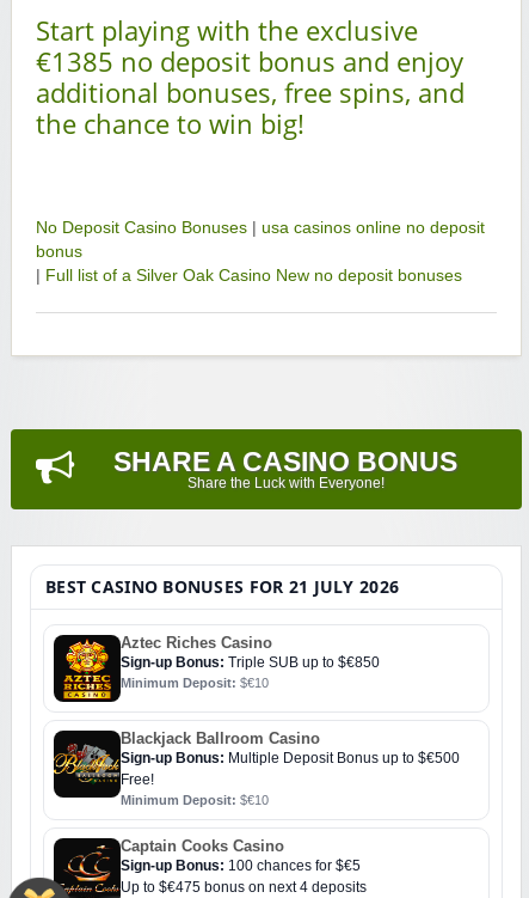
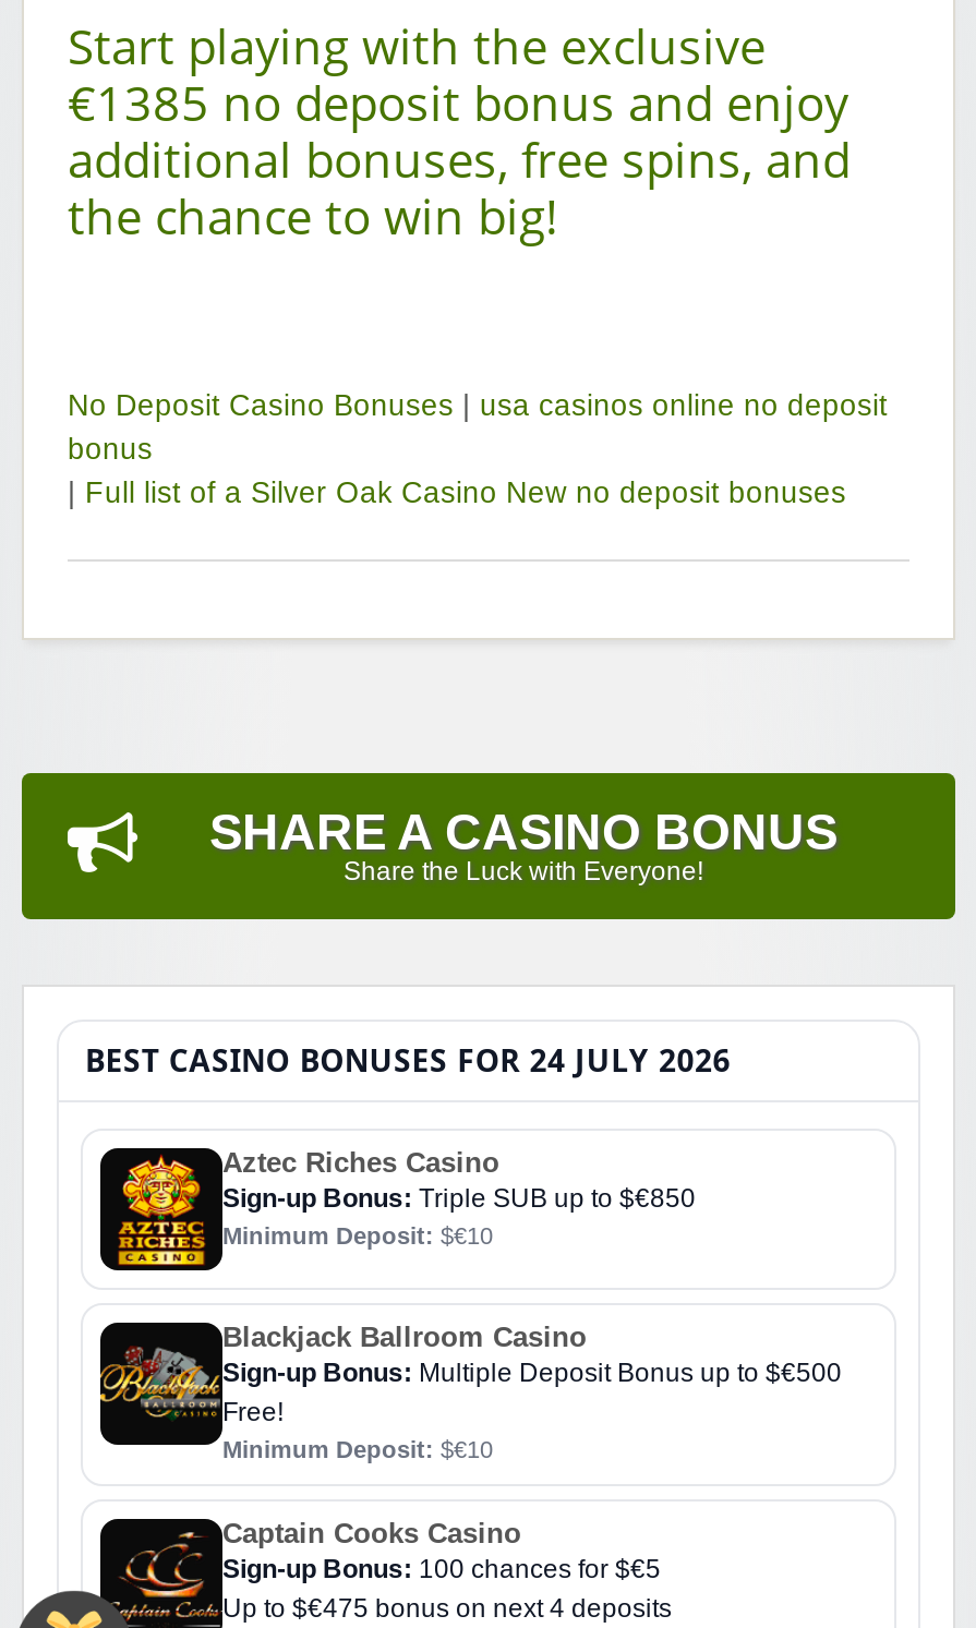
- BEST CASINO BONUSES FOR 21 JULY 2026
+ BEST CASINO BONUSES FOR 24 JULY 2026
